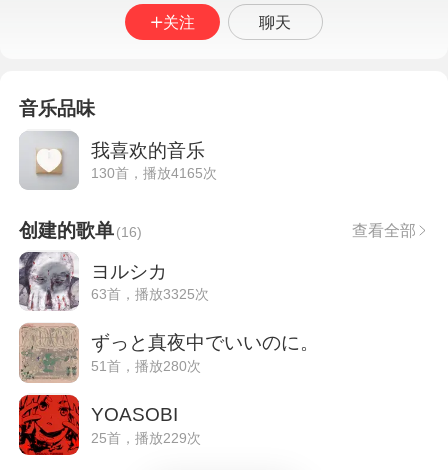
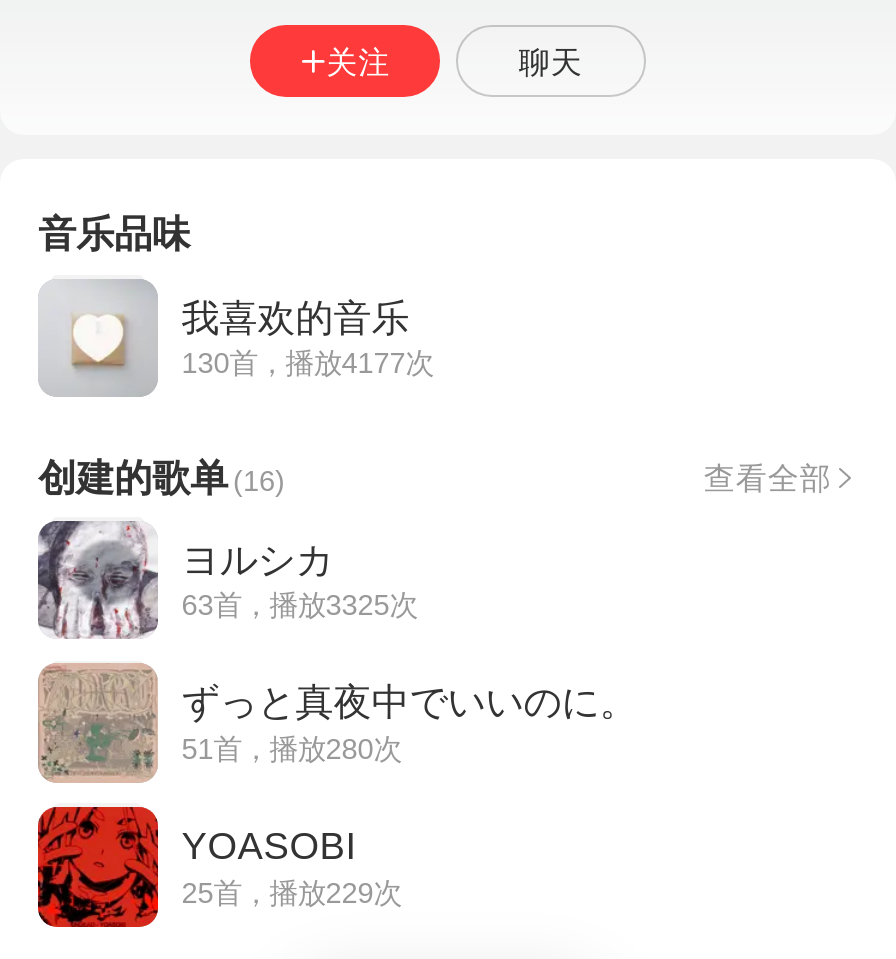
- 130首，播放4165次
+ 130首，播放4177次
